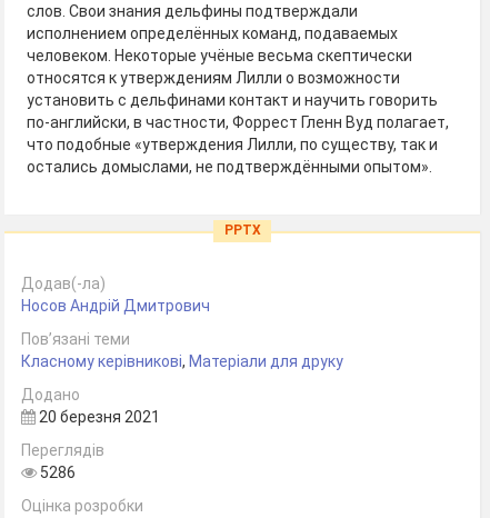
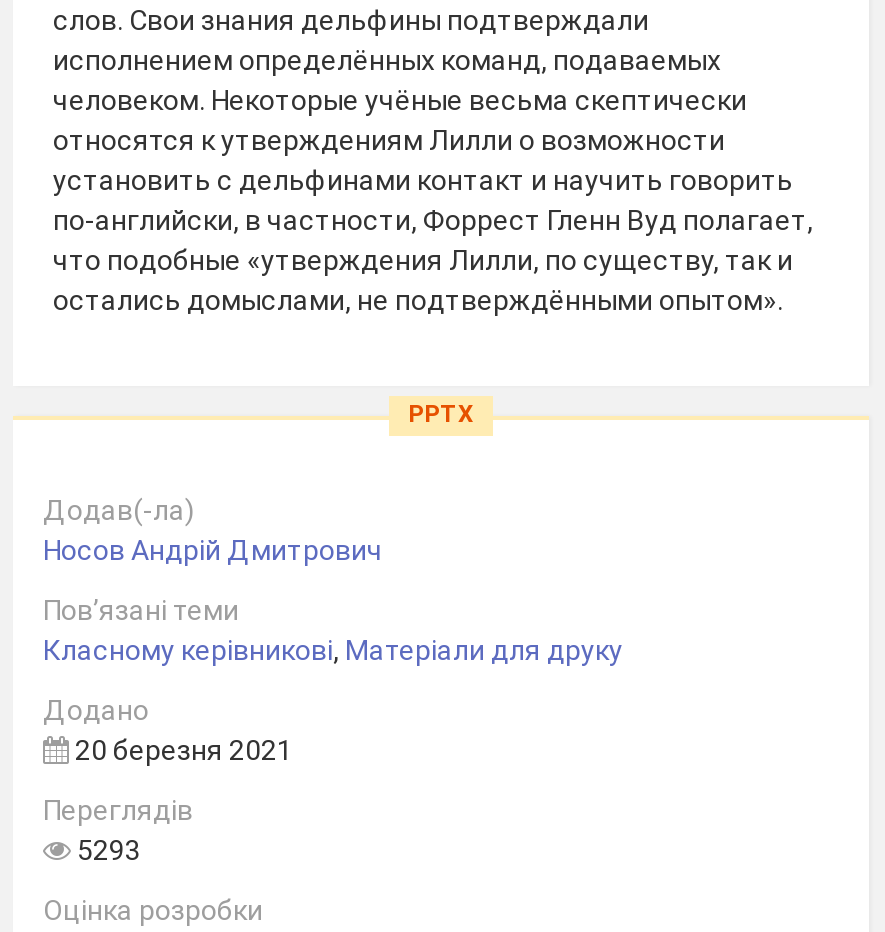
- 5286
+ 5293
